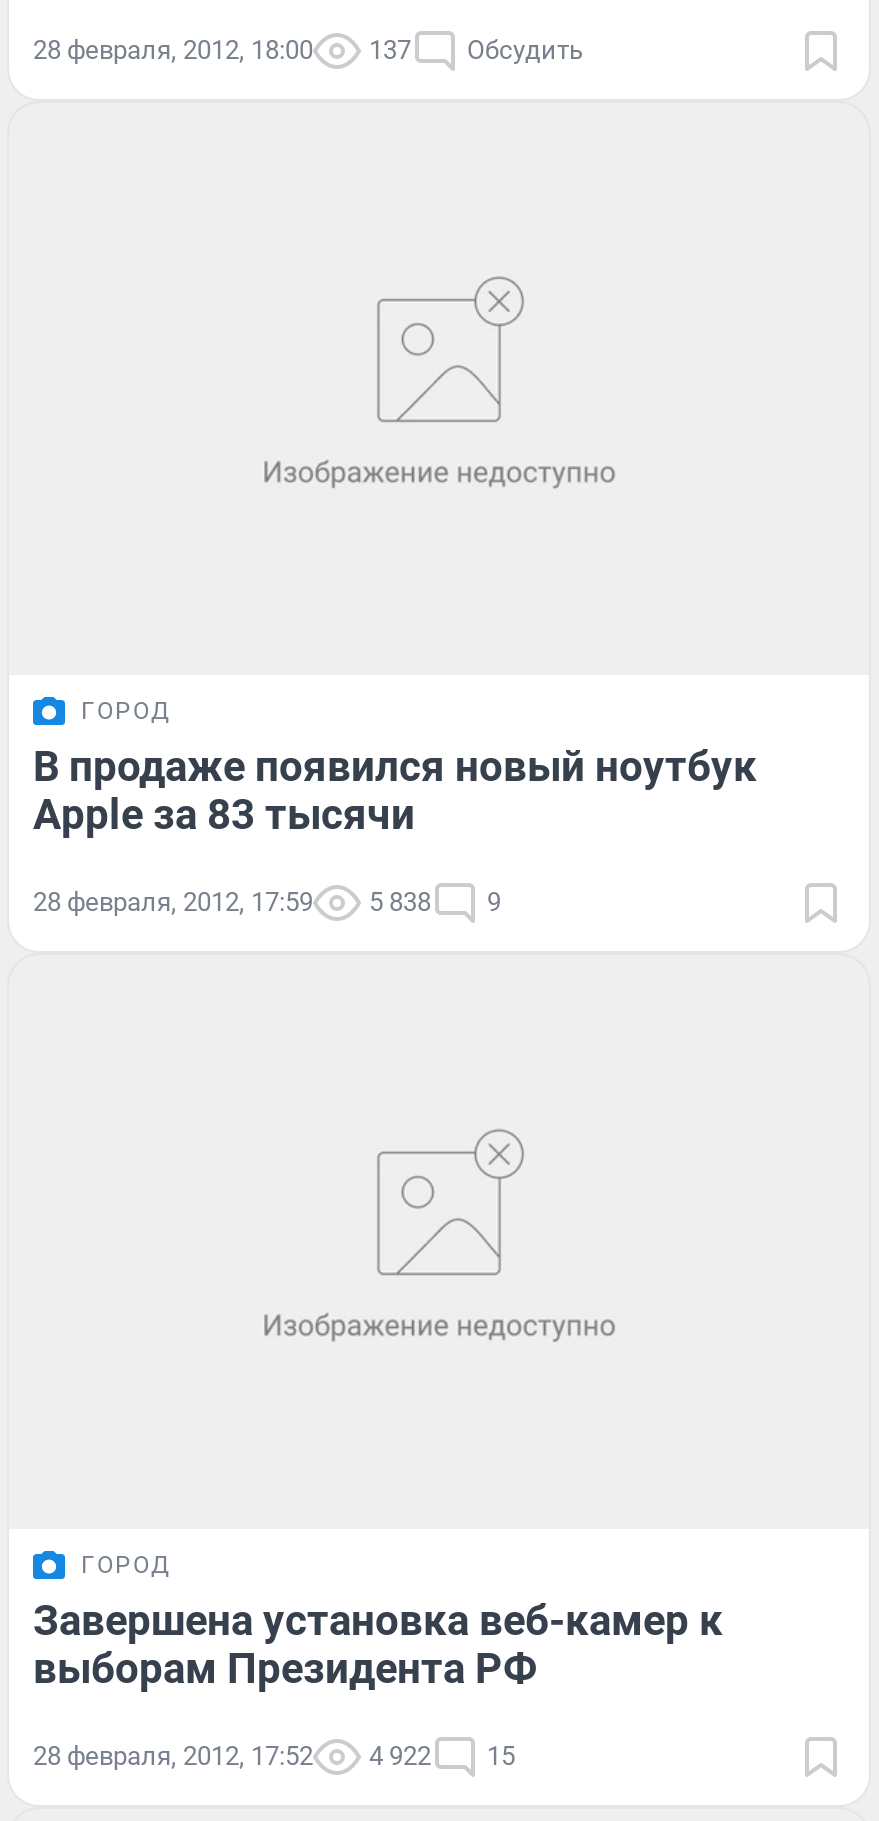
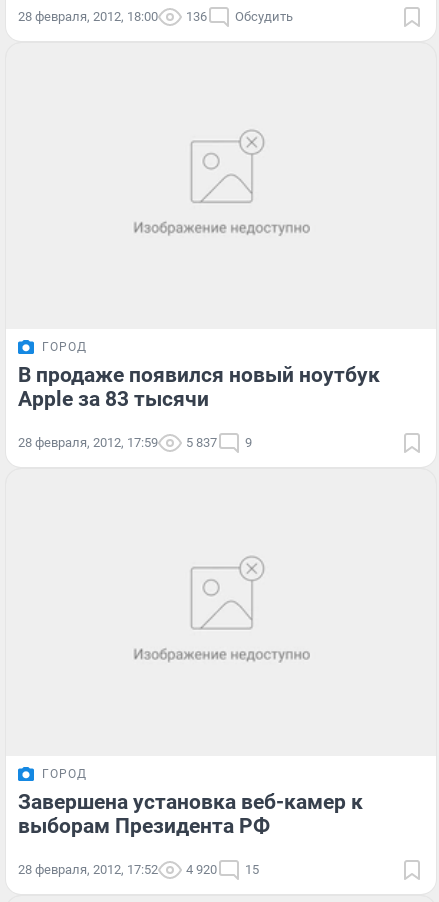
- 28 февраля, 2012, 18:00 137 Обсудить
+ 28 февраля, 2012, 18:00 136 Обсудить

- 28 февраля, 2012, 17:59 5 838 9
+ 28 февраля, 2012, 17:59 5 837 9

- 28 февраля, 2012, 17:52 4 922 15
+ 28 февраля, 2012, 17:52 4 920 15
